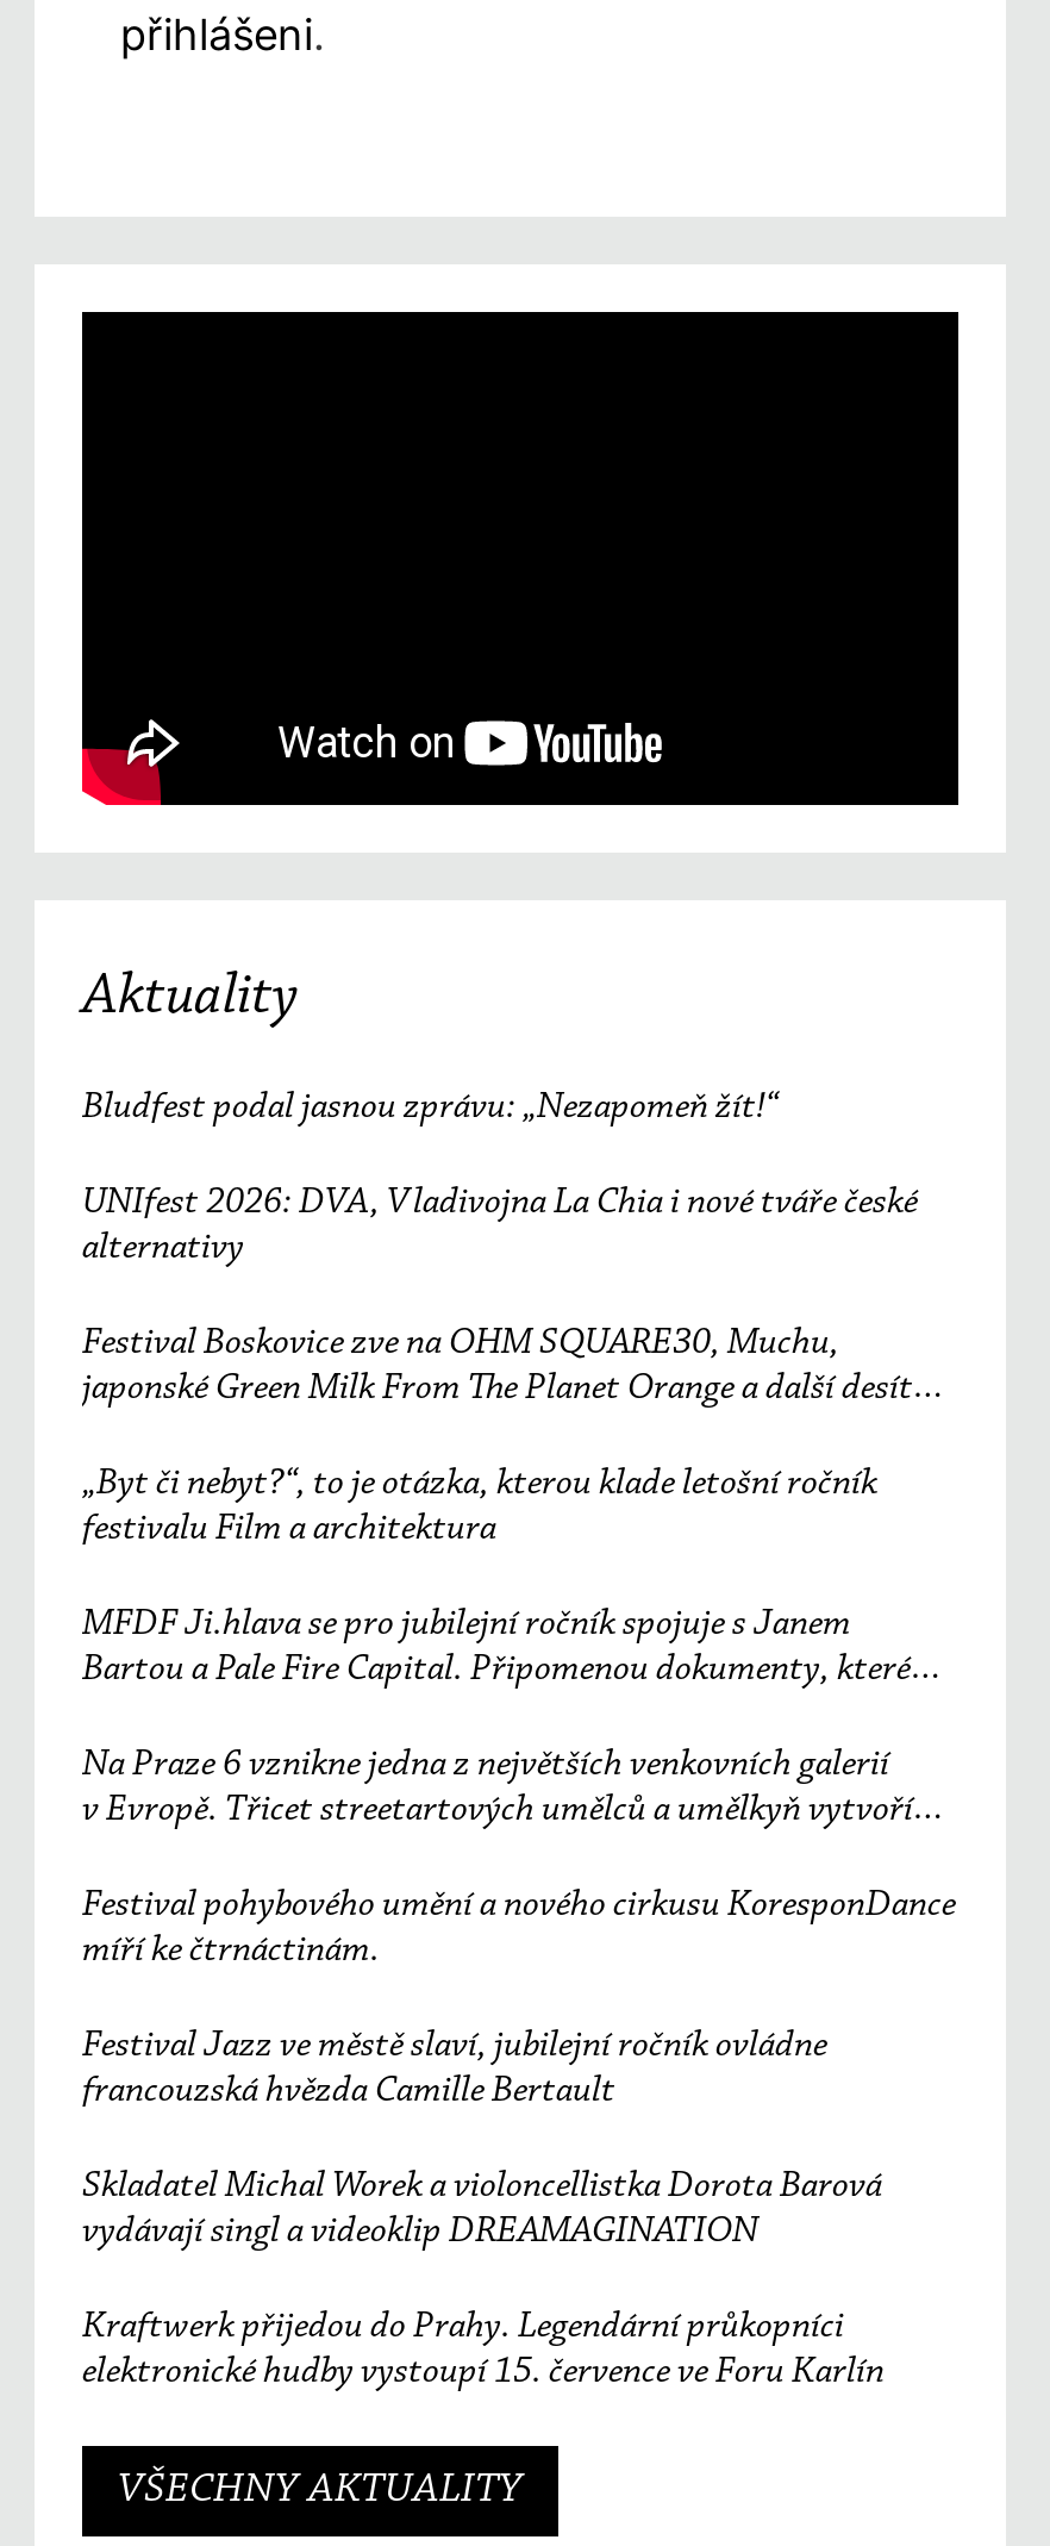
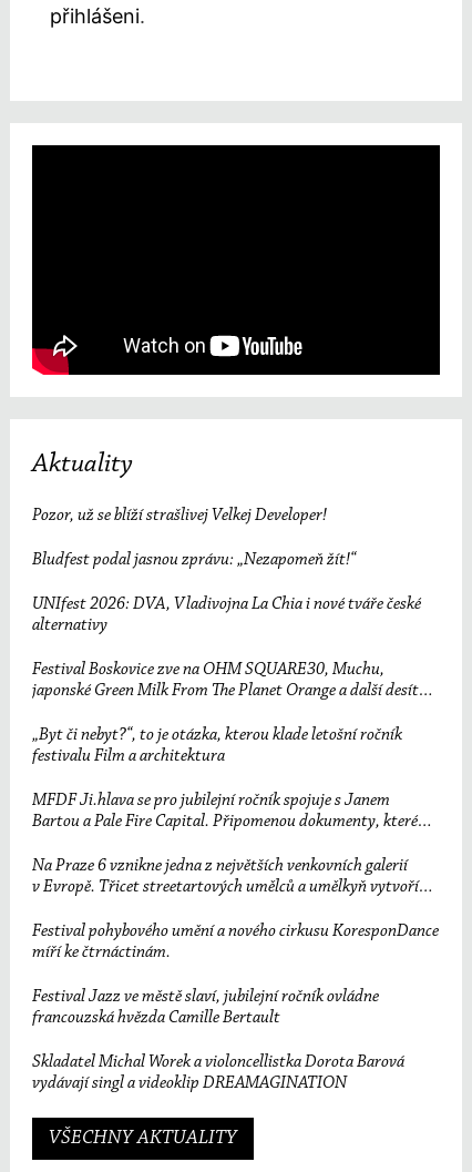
+ Pozor, už se blíží strašlivej Velkej Developer!

moved down: Bludfest podal jasnou zprávu: „Nezapomeň žít!“ | UNIfest 2026: DVA, Vladivojna La Chia i nové tváře české | alternativy | ... | francouzská hvězda Camille Bertault | Skladatel Michal Worek a violoncellistka Dorota Barová

- Kraftwerk přijedou do Prahy. Legendární průkopníci
- elektronické hudby vystoupí 15. července ve Foru Karlín
